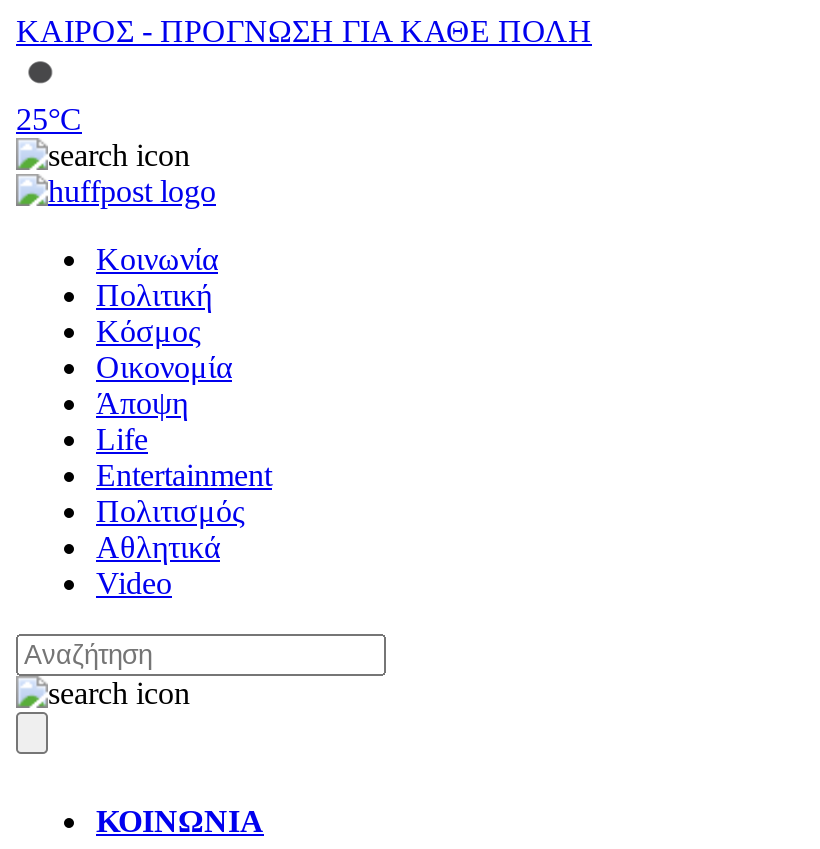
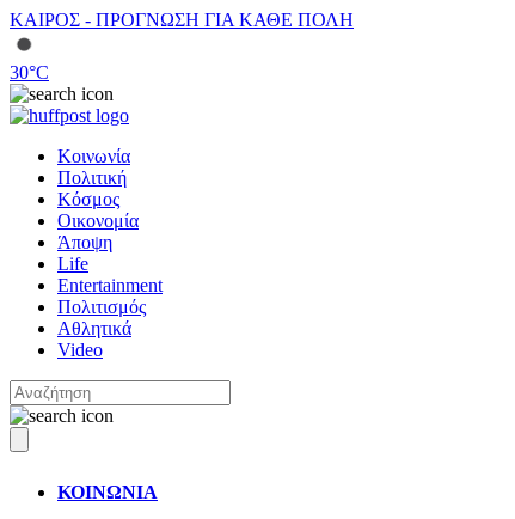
- 25°C
+ 30°C
